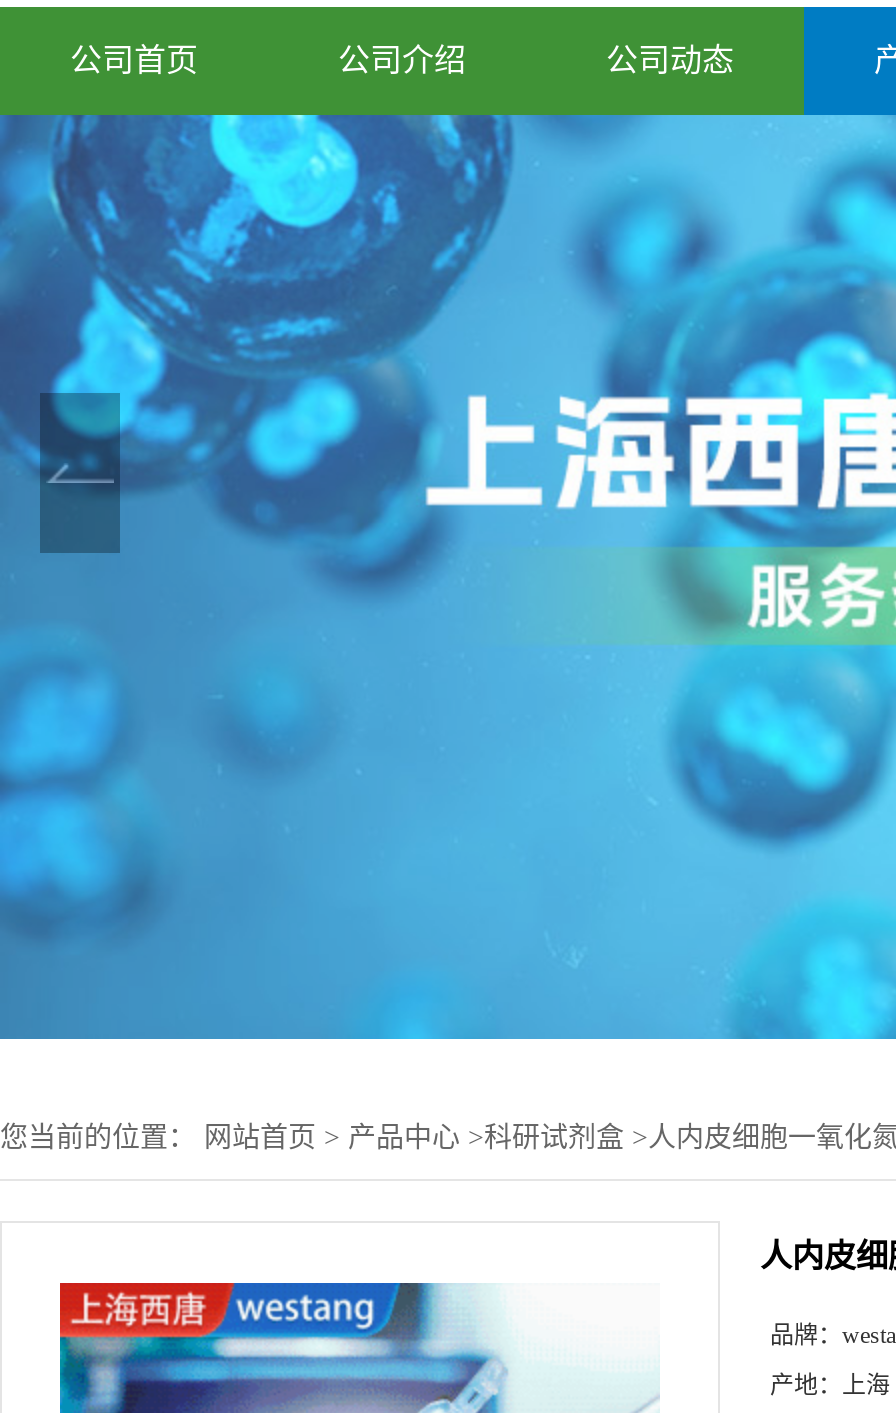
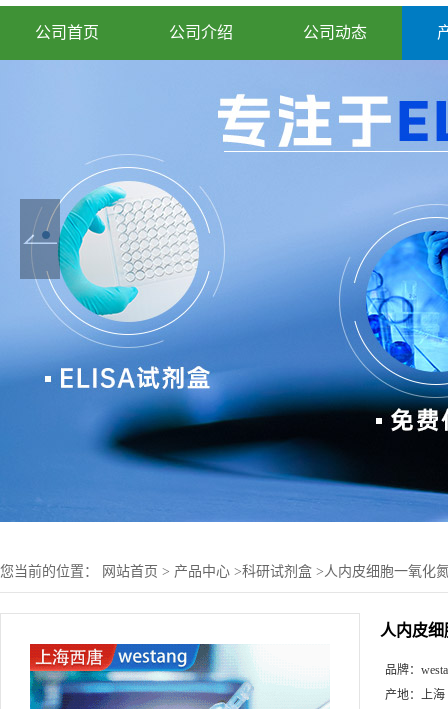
- [image]
+ [image]
